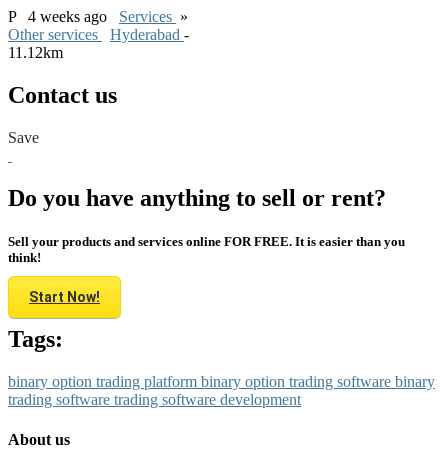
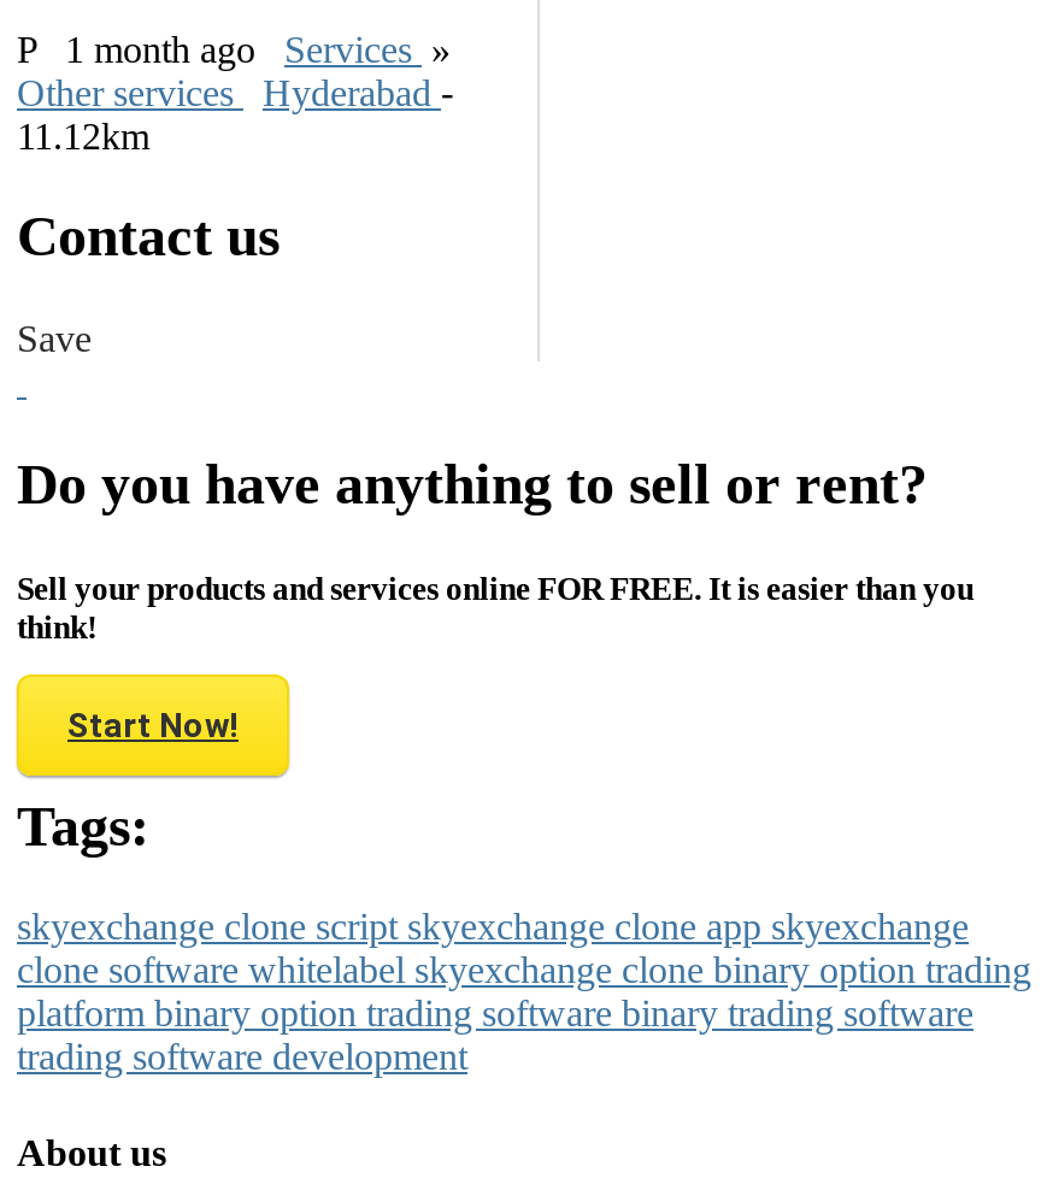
- P 4 weeks ago Services»
+ P 1 month ago Services»

- binary option trading platform binary option trading software binary
- trading software trading software development
+ skyexchange clone script skyexchange clone app skyexchange
+ clone software whitelabel skyexchange clone binary option trading
+ platform binary option trading software binary trading software
+ trading software development
